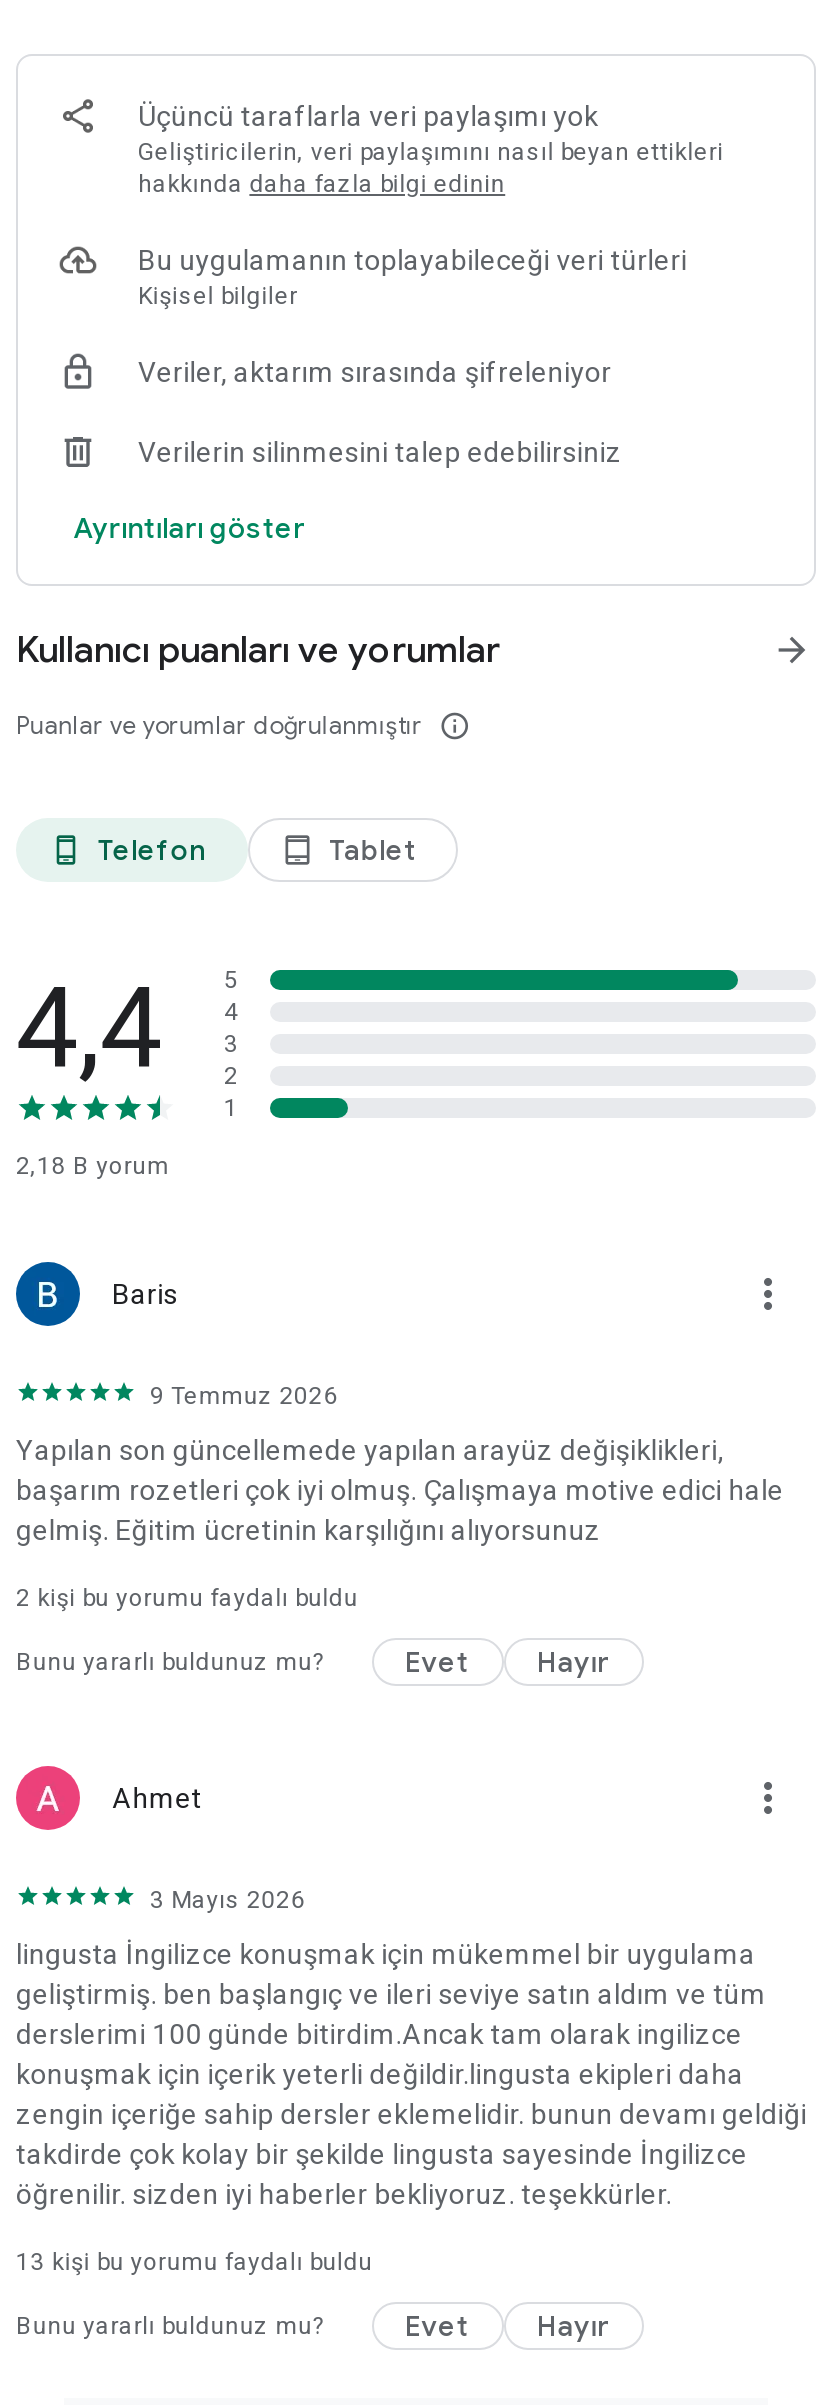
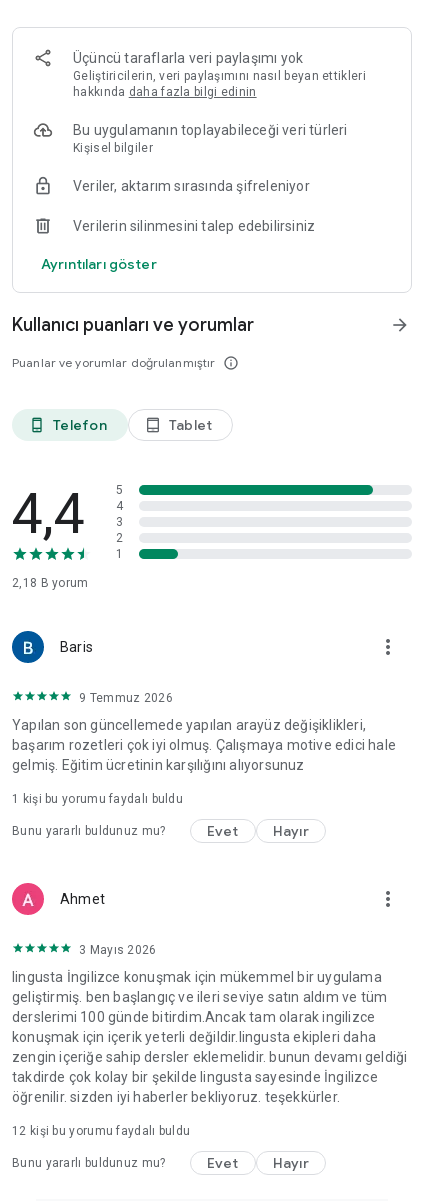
- 2 kişi bu yorumu faydalı buldu
+ 1 kişi bu yorumu faydalı buldu

- 13 kişi bu yorumu faydalı buldu
+ 12 kişi bu yorumu faydalı buldu
